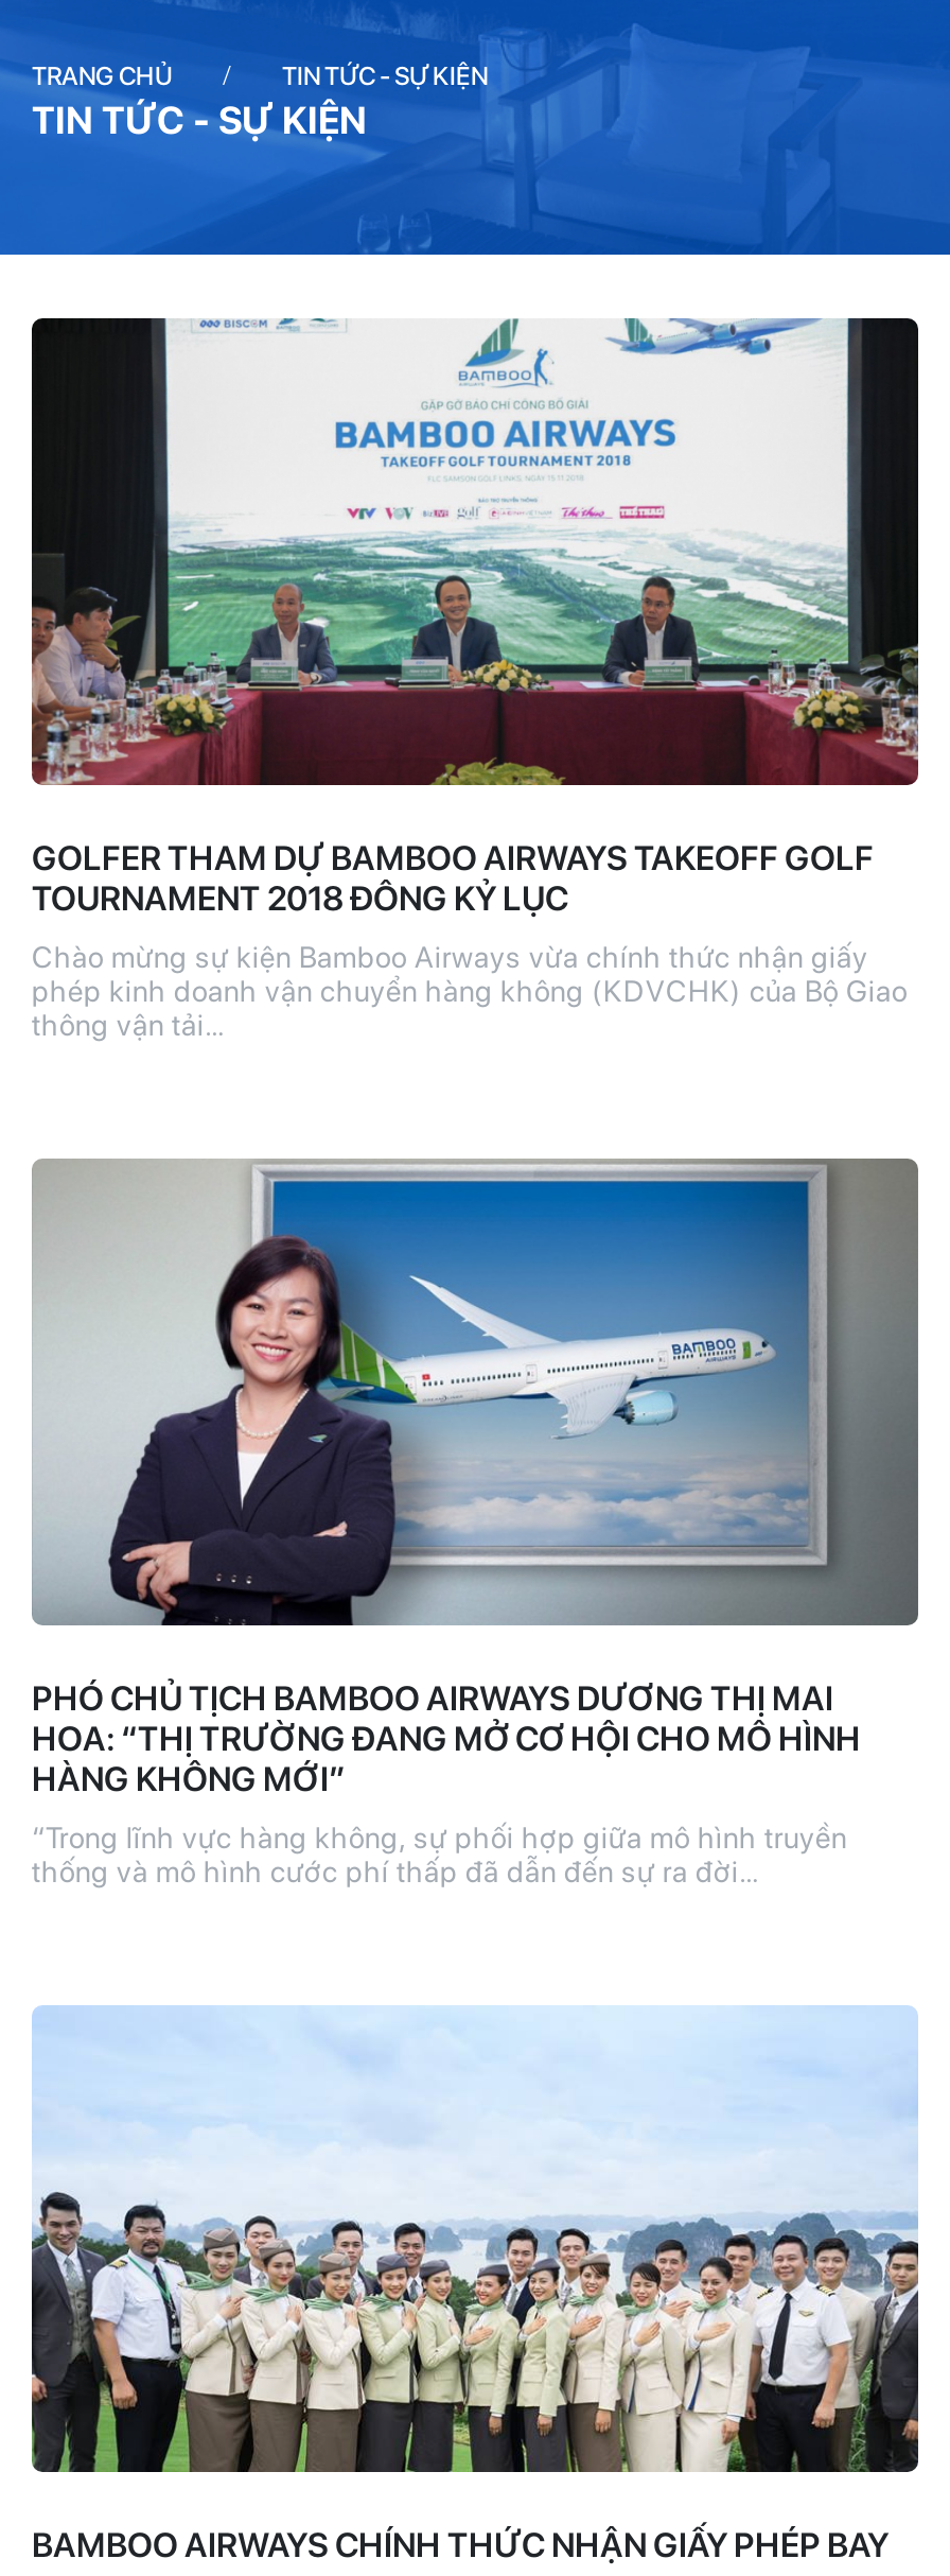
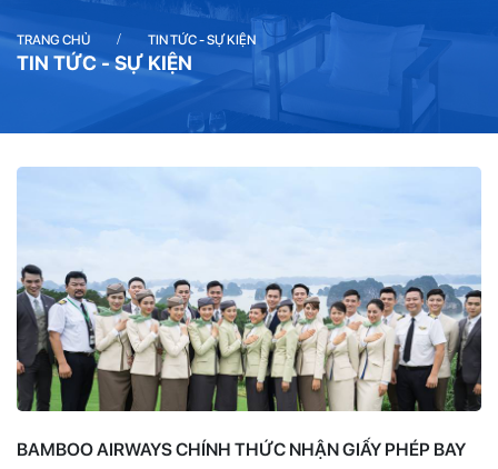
- [image]
- GOLFER THAM DỰ BAMBOO AIRWAYS TAKEOFF GOLF
- TOURNAMENT 2018 ĐÔNG KỶ LỤC
- Chào mừng sự kiện Bamboo Airways vừa chính thức nhận giấy
- phép kinh doanh vận chuyển hàng không (KDVCHK) của Bộ Giao
- thông vận tải…

- [image]
- PHÓ CHỦ TỊCH BAMBOO AIRWAYS DƯƠNG THỊ MAI
- HOA: “THỊ TRƯỜNG ĐANG MỞ CƠ HỘI CHO MÔ HÌNH
- HÀNG KHÔNG MỚI”
- “Trong lĩnh vực hàng không, sự phối hợp giữa mô hình truyền
- thống và mô hình cước phí thấp đã dẫn đến sự ra đời…
